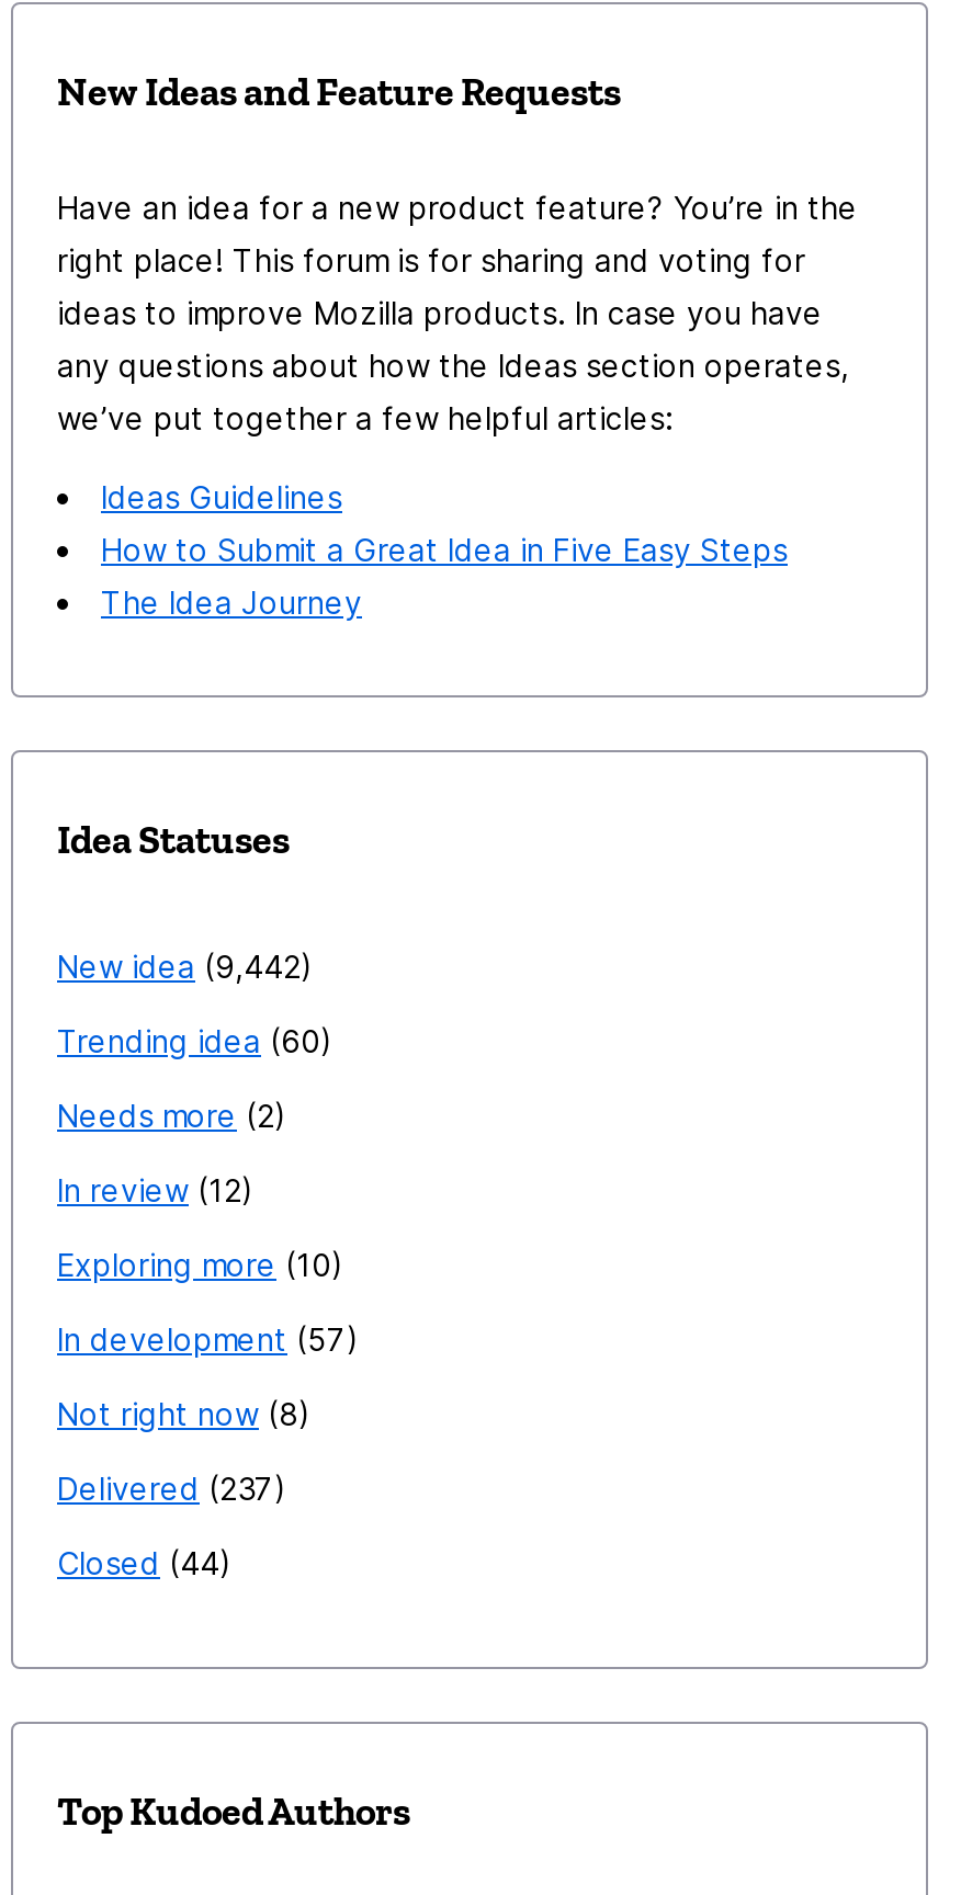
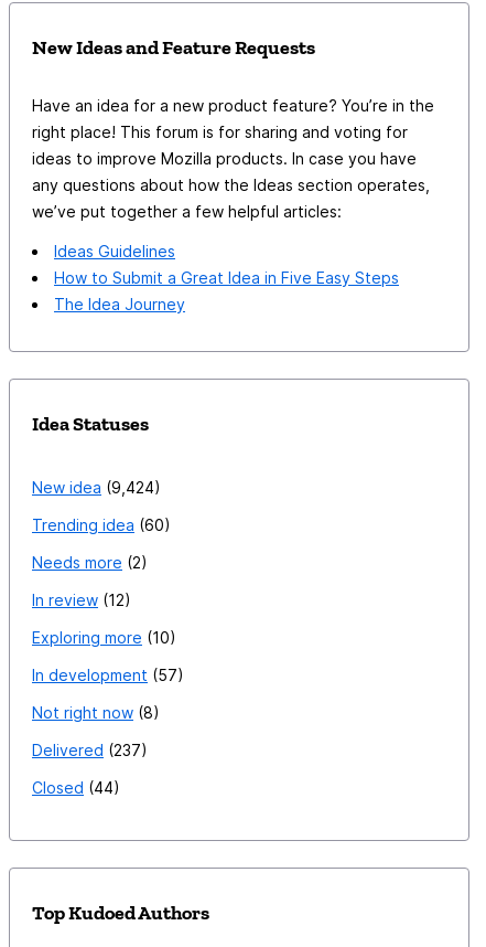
- New idea 9,442
+ New idea 9,424
